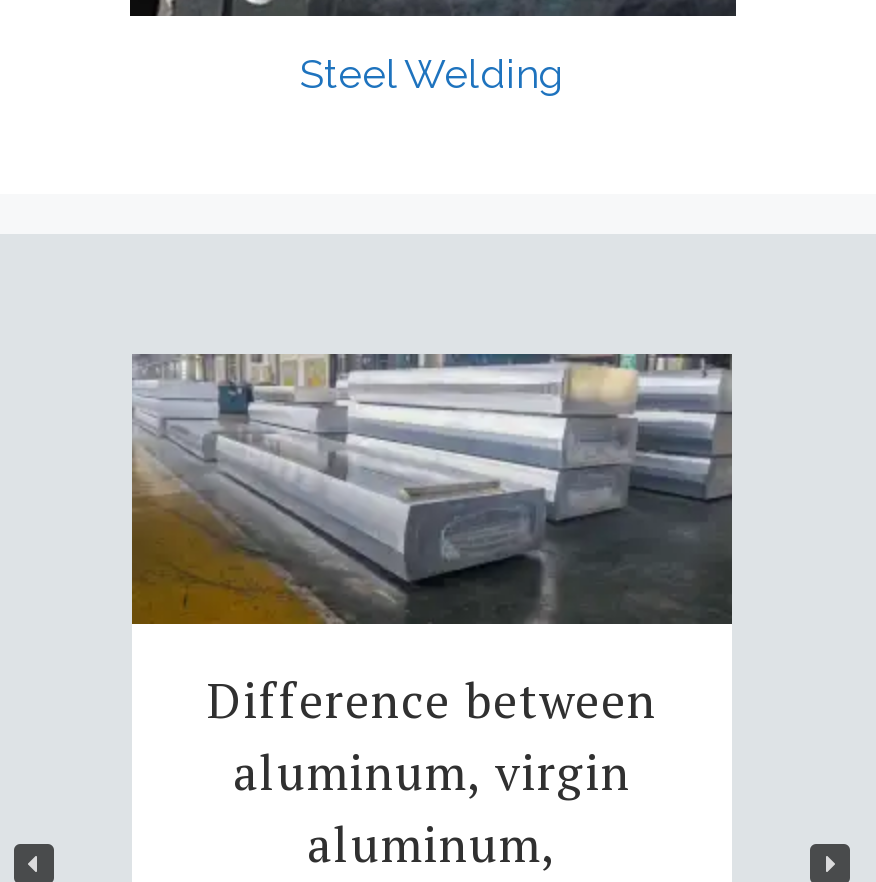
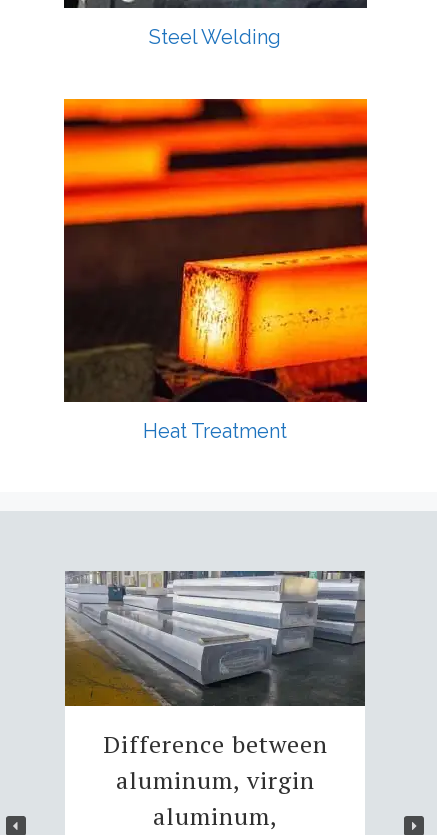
+ [image]
+ Heat Treatment
